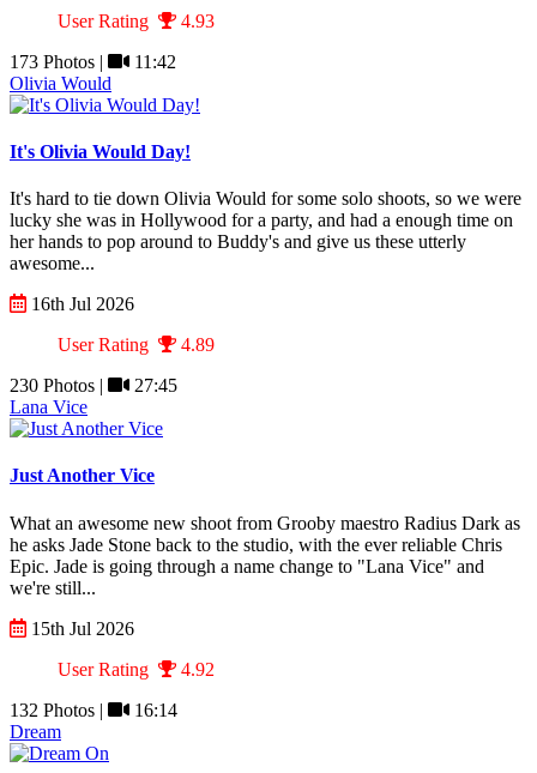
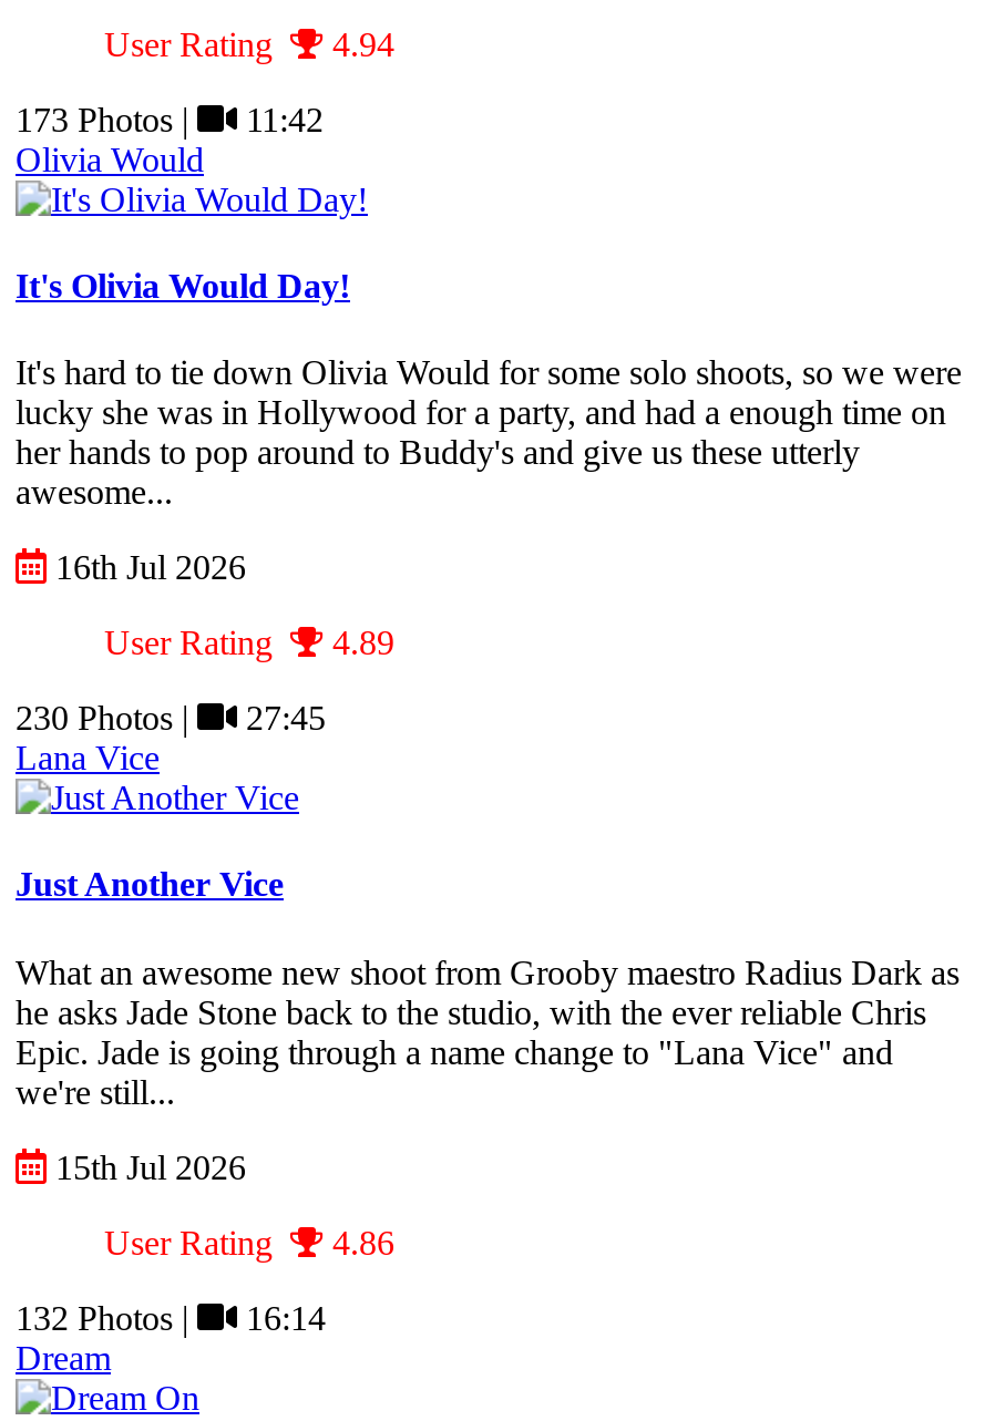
- User Rating 4.93
+ User Rating 4.94

- User Rating 4.92
+ User Rating 4.86
